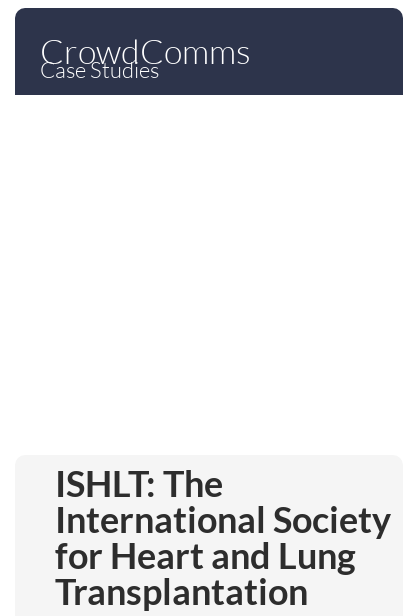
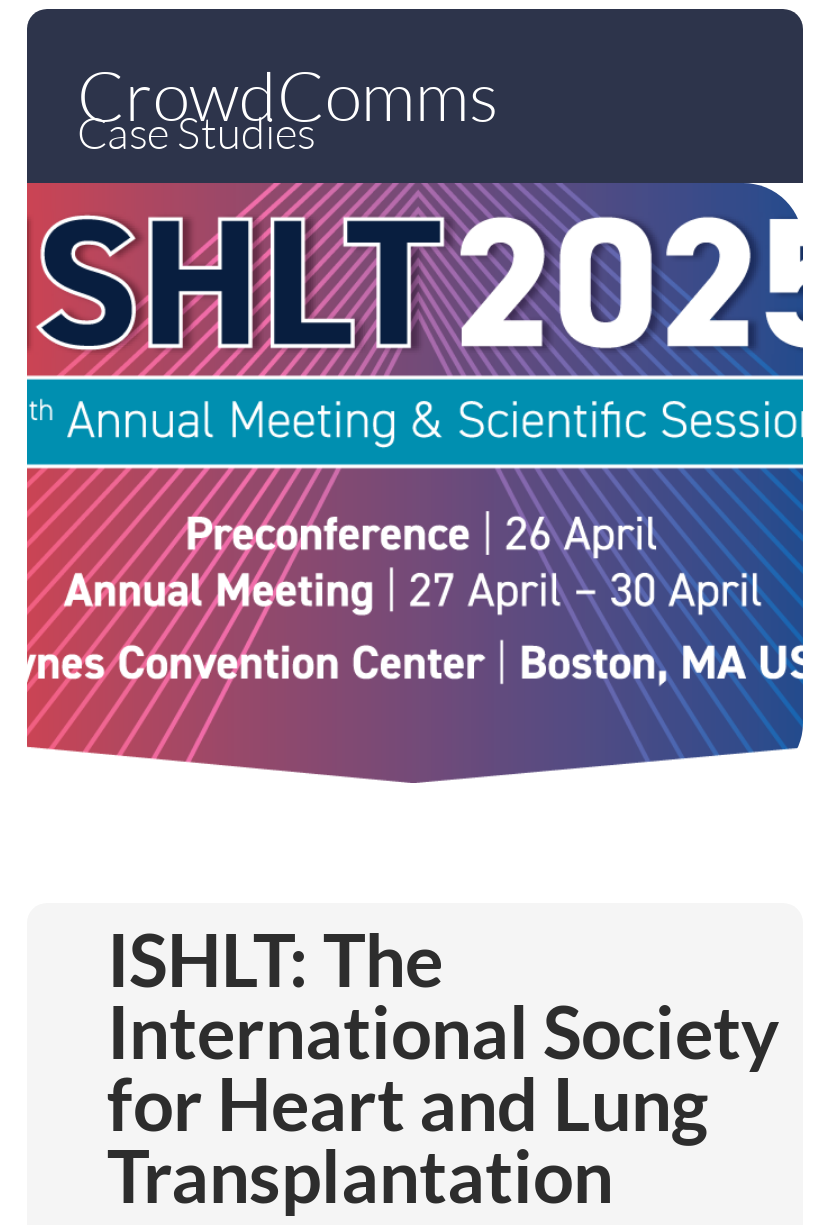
+ [image]
